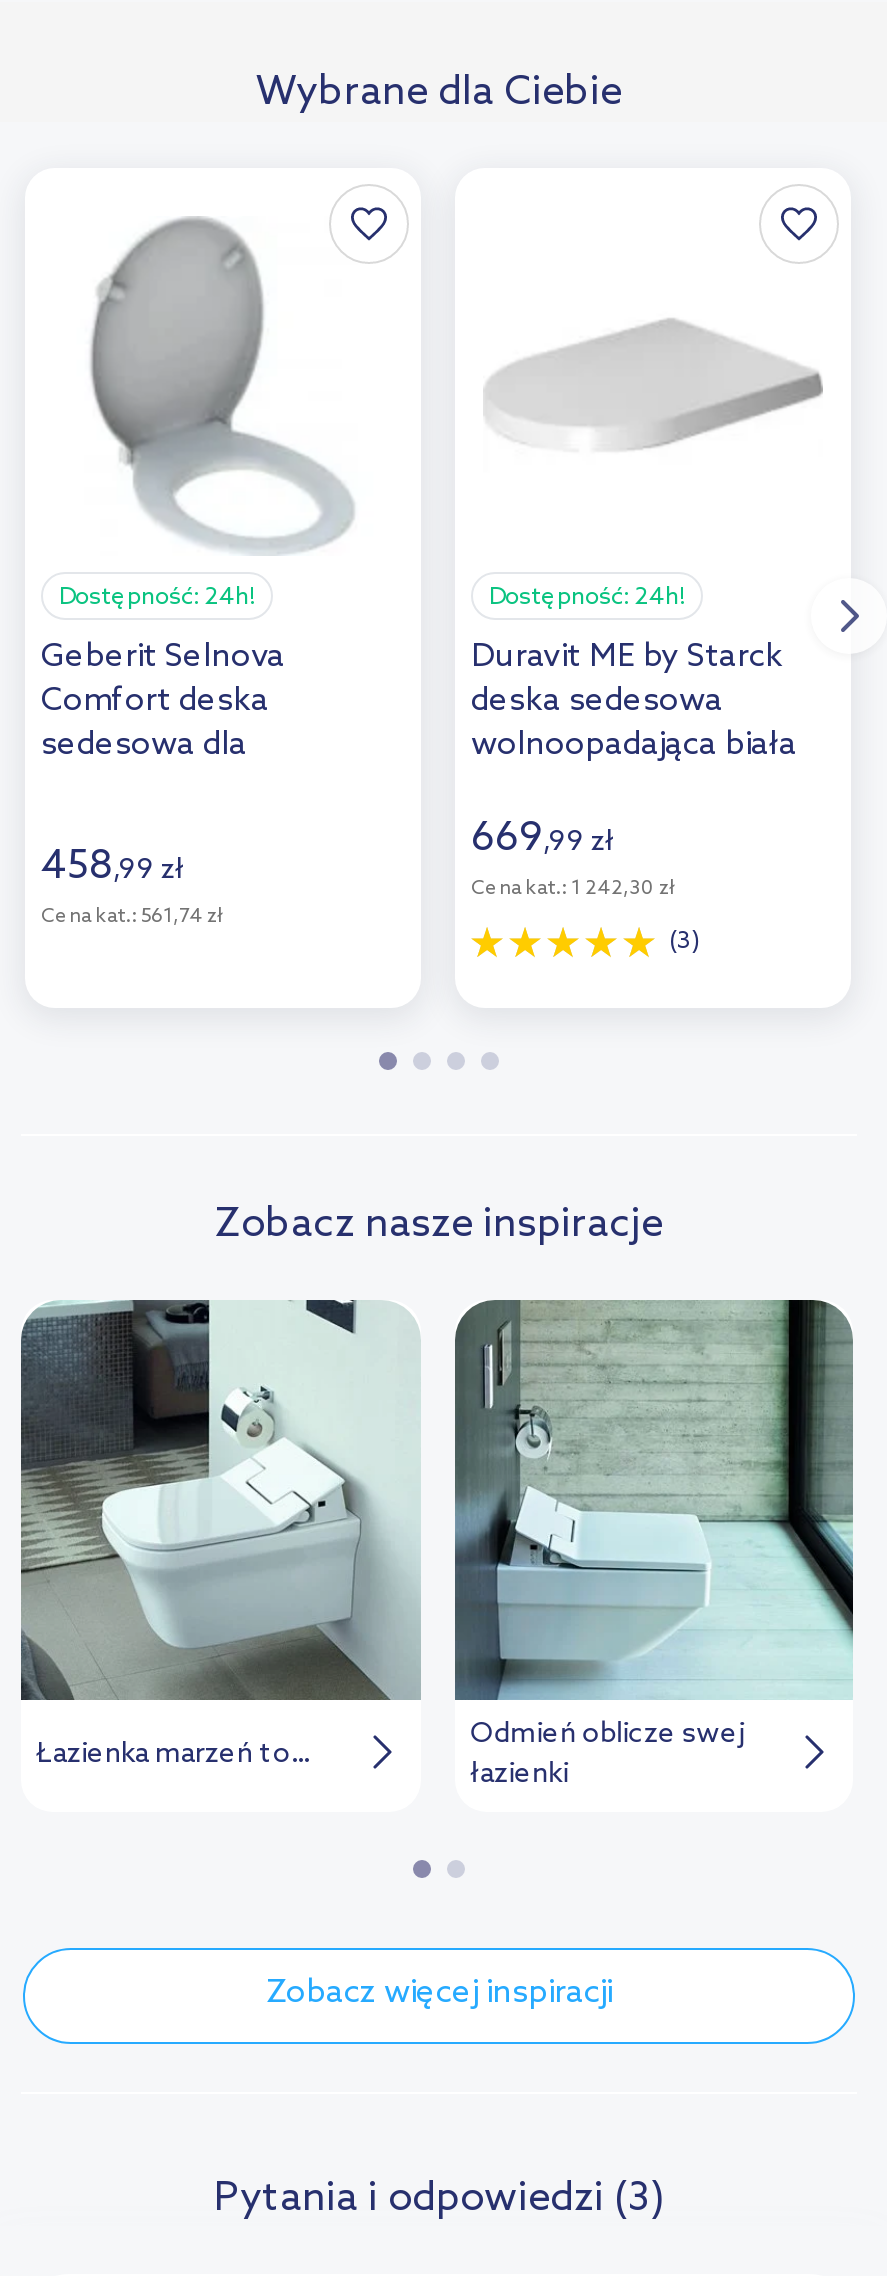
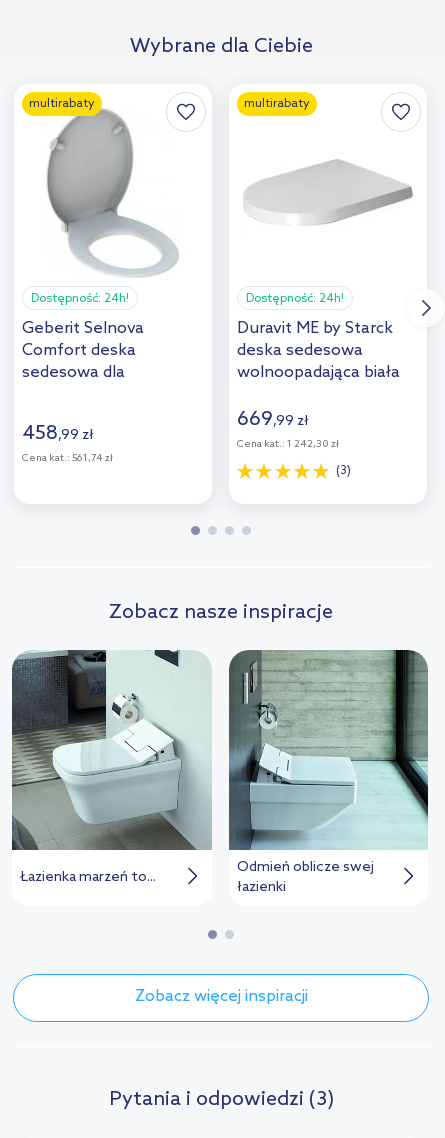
+ multirabaty

+ multirabaty
